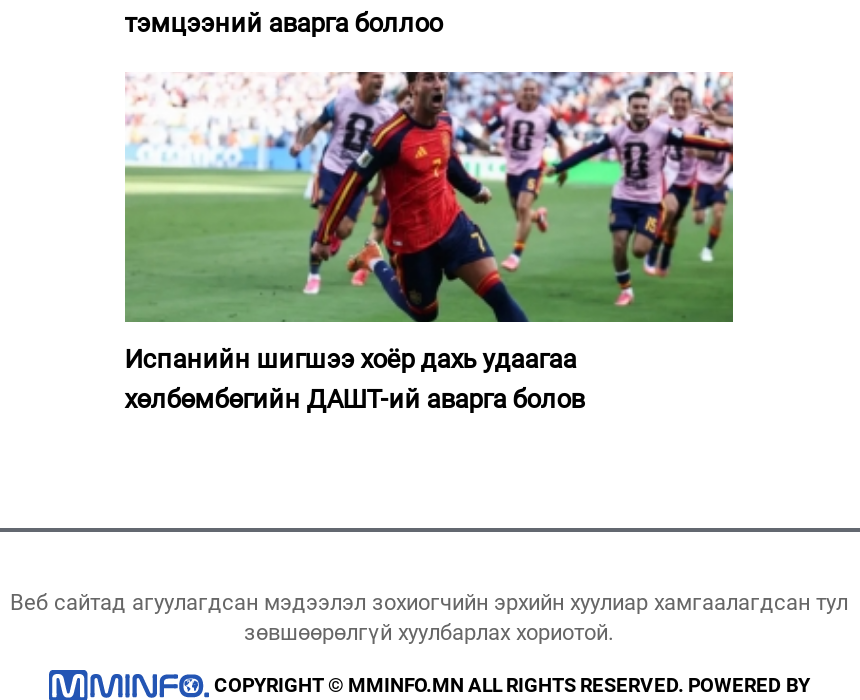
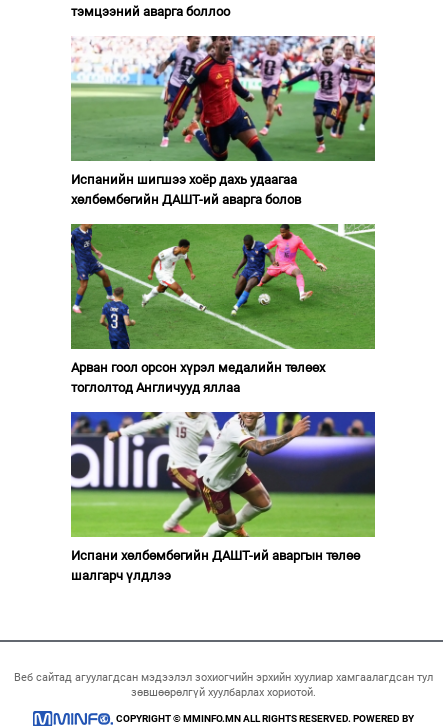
+ [image]
+ Арван гоол орсон хүрэл медалийн төлөөх
+ тоглолтод Англичууд яллаа

+ [image]
+ Испани хөлбөмбөгийн ДАШТ-ий аваргын төлөө
+ шалгарч үлдлээ
